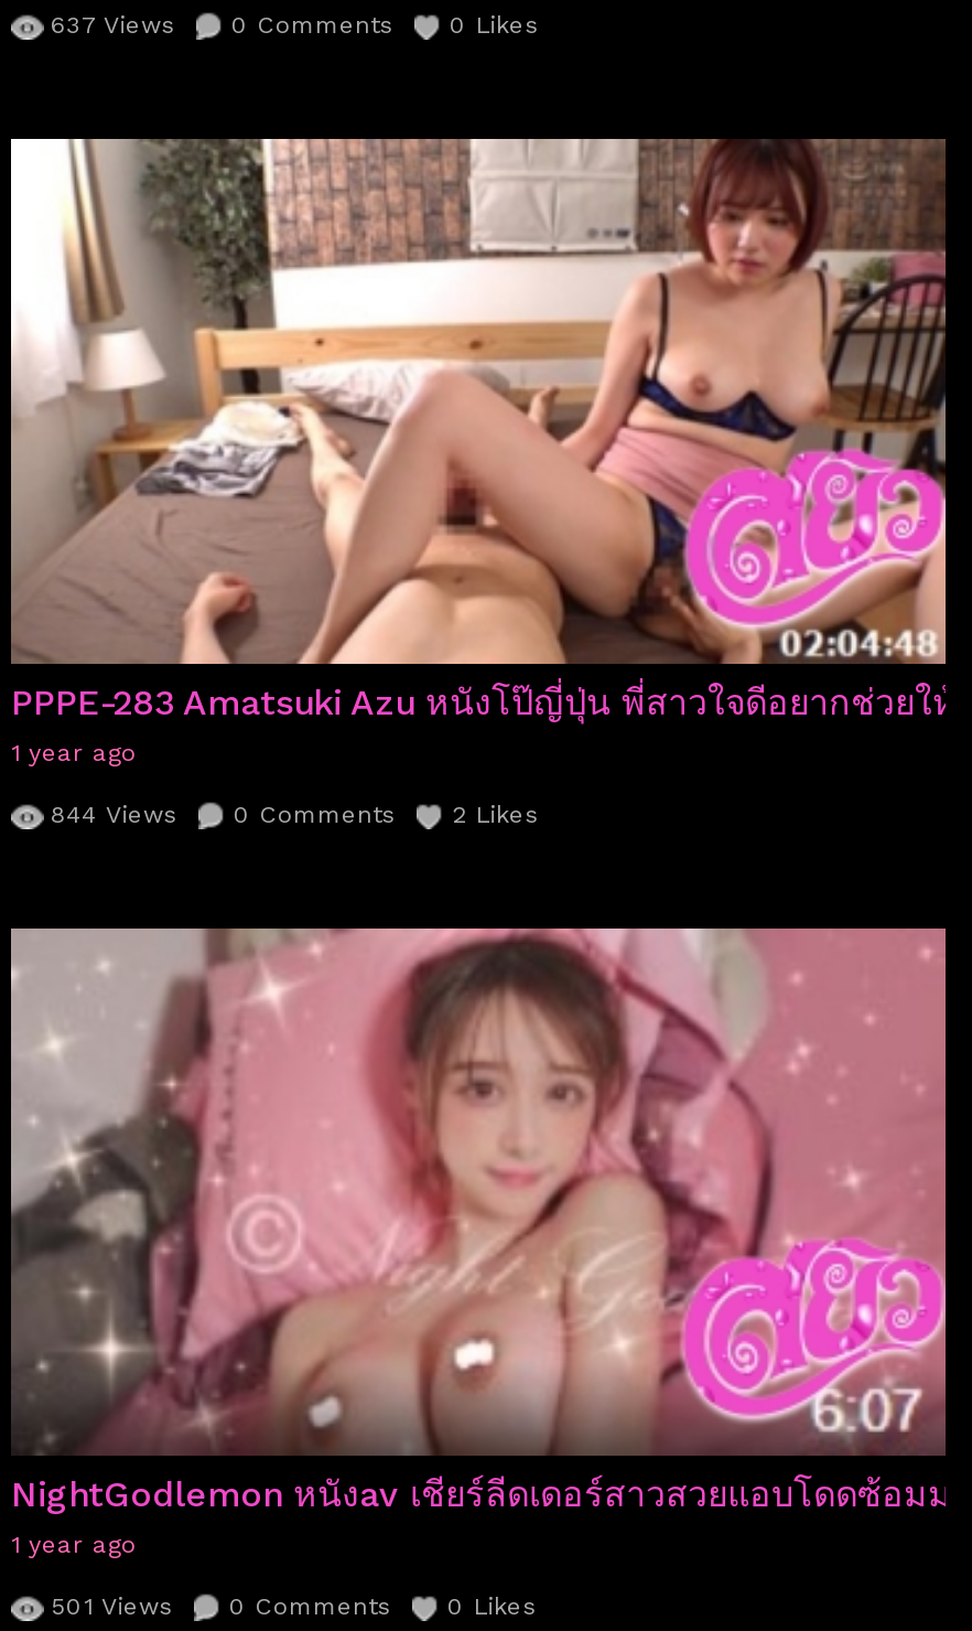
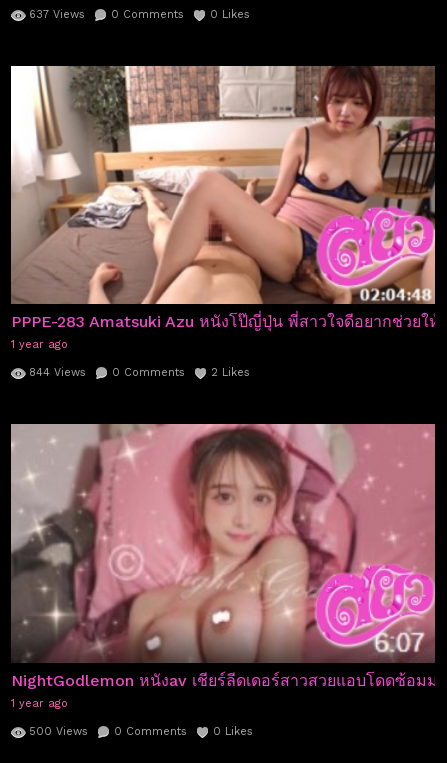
- 501 Views
+ 500 Views
